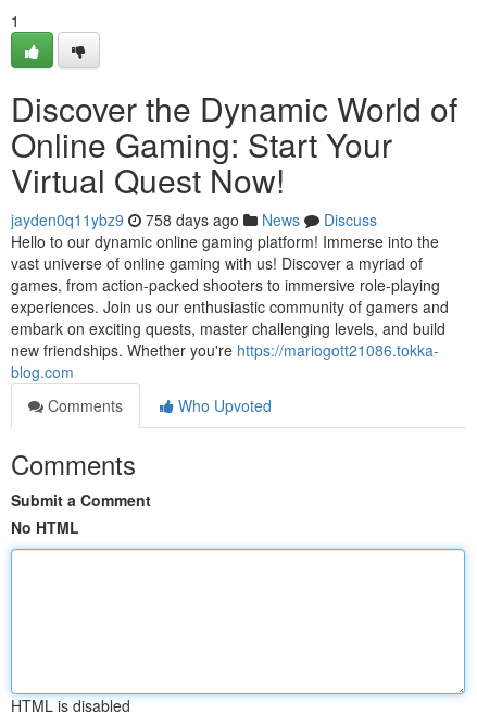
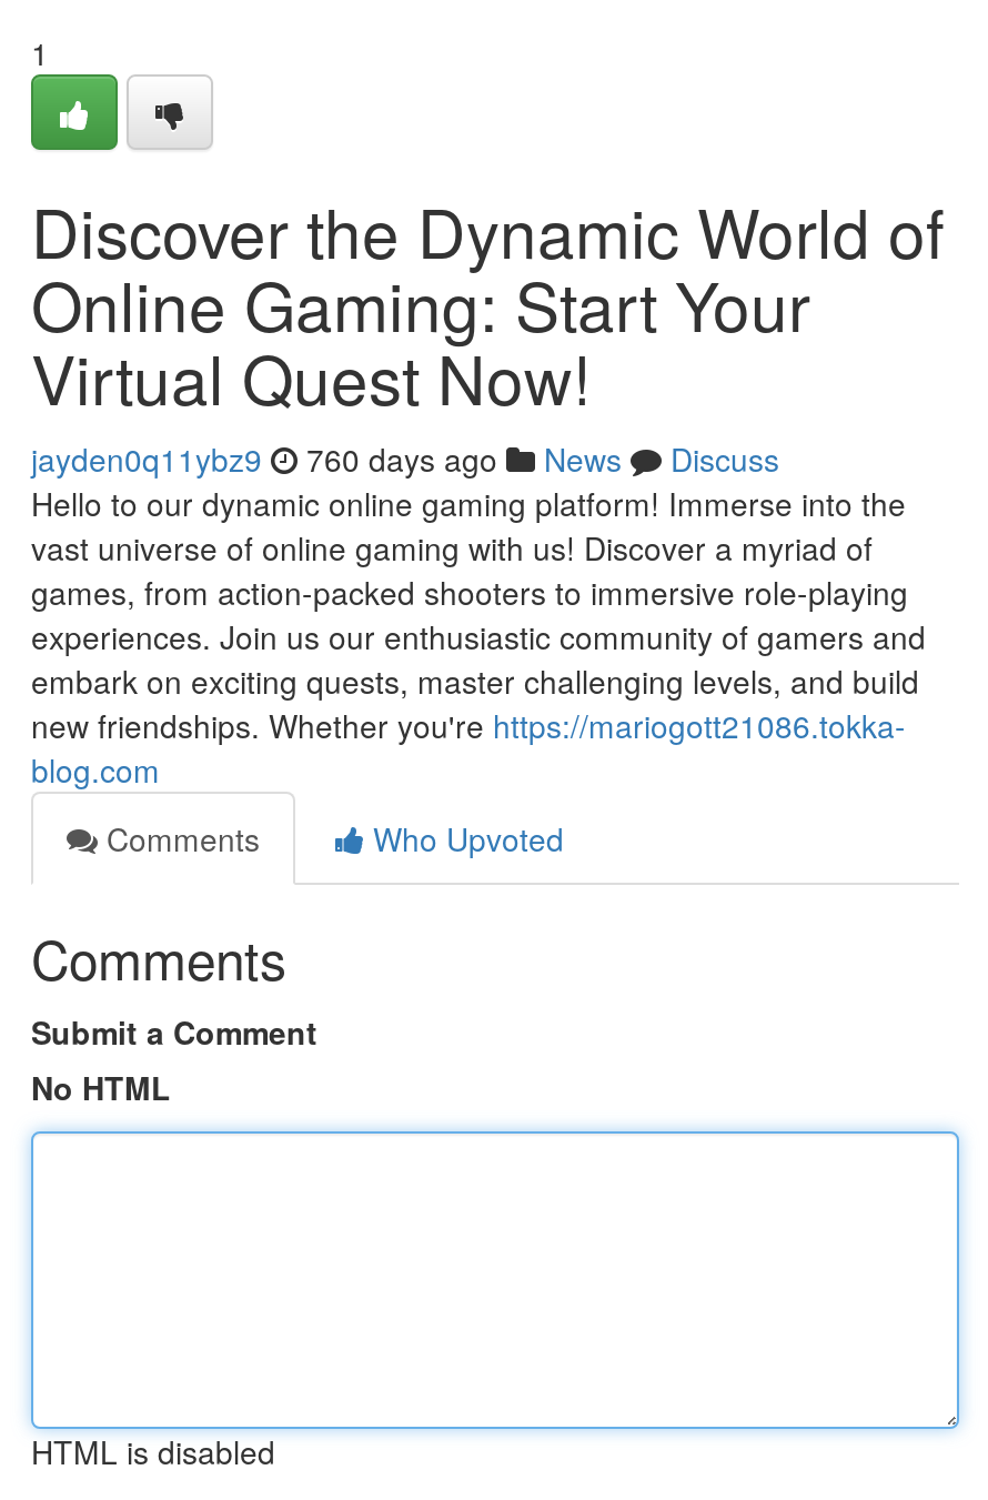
- jayden0q11ybz9 758 days ago News Discuss
+ jayden0q11ybz9 760 days ago News Discuss
